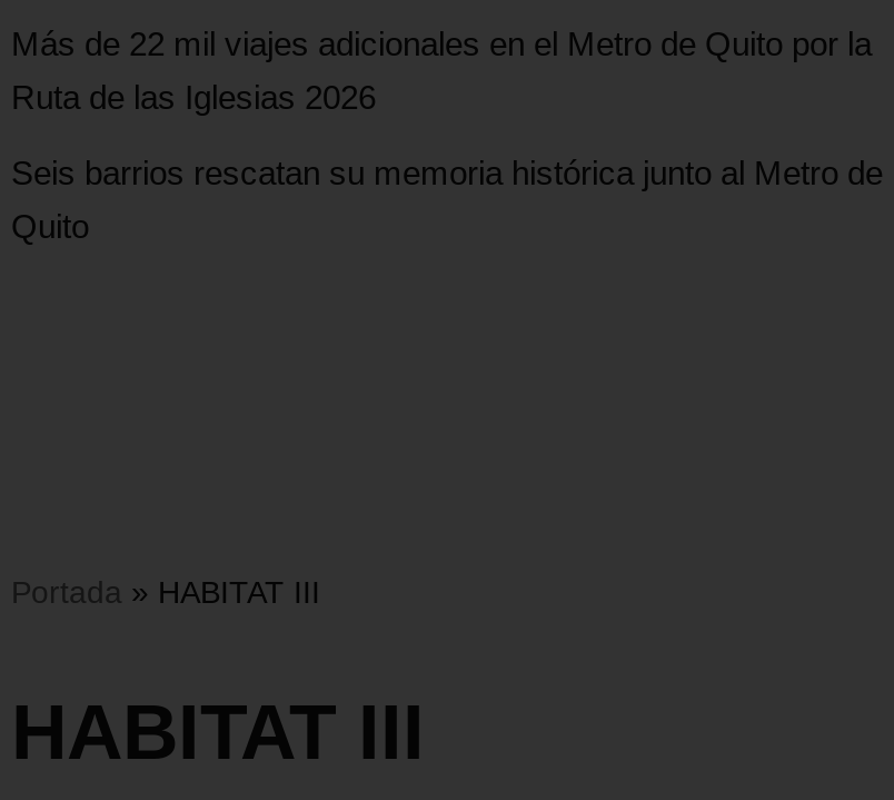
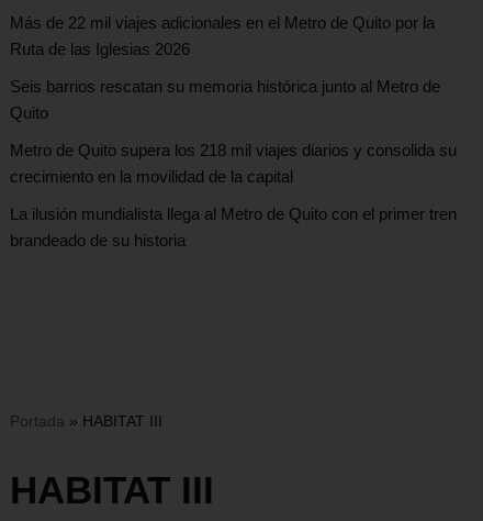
+ Metro de Quito supera los 218 mil viajes diarios y consolida su
+ crecimiento en la movilidad de la capital
+ La ilusión mundialista llega al Metro de Quito con el primer tren
+ brandeado de su historia
